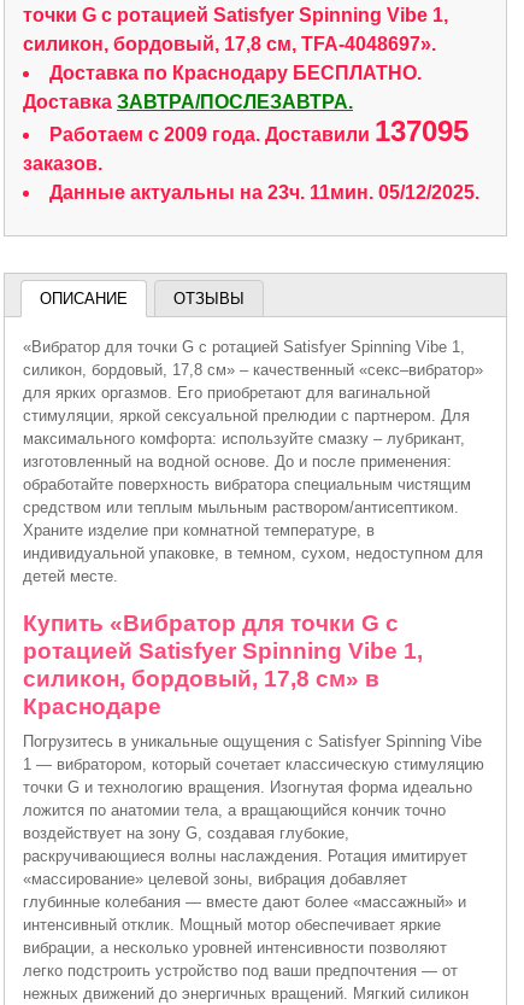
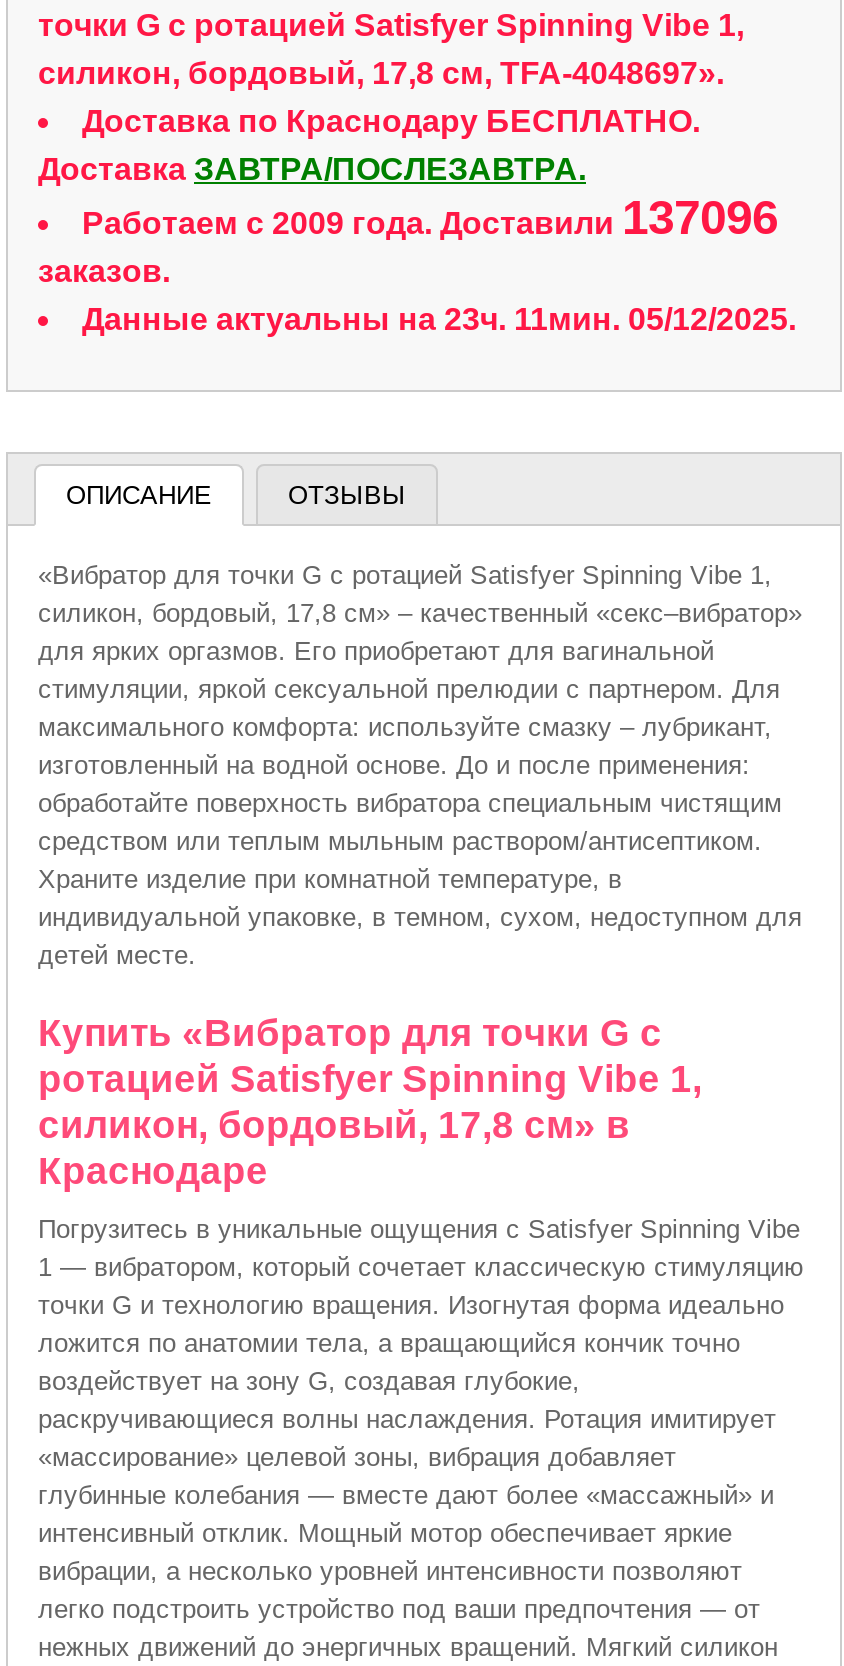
- Работаем с 2009 года. Доставили 137095
+ Работаем с 2009 года. Доставили 137096
